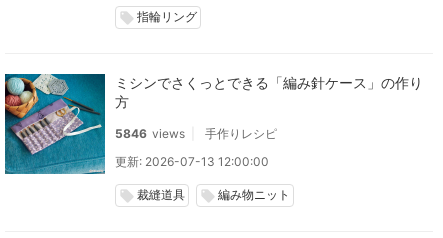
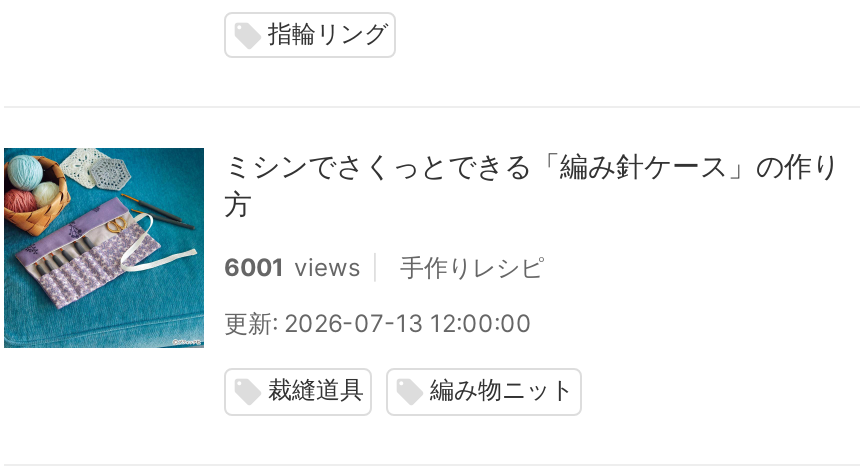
- 5846 views 手作りレシピ
+ 6001 views 手作りレシピ
